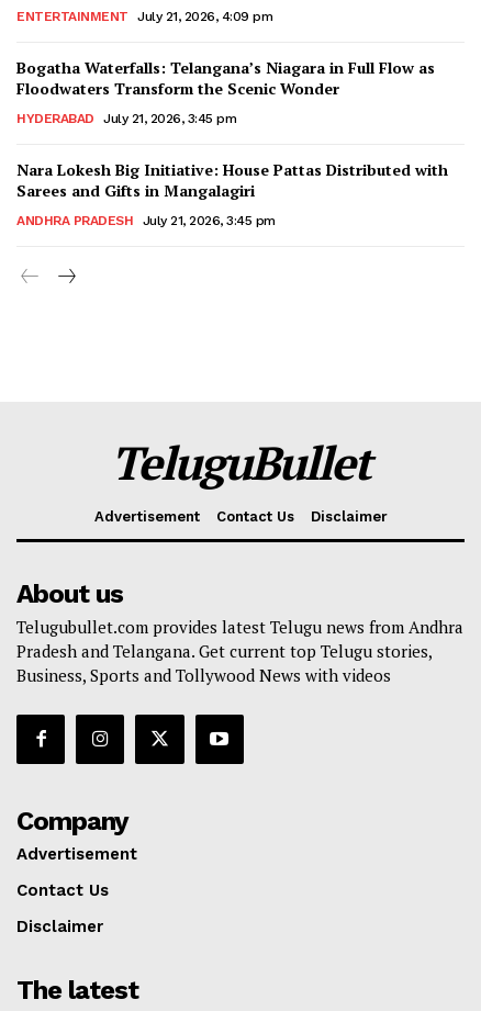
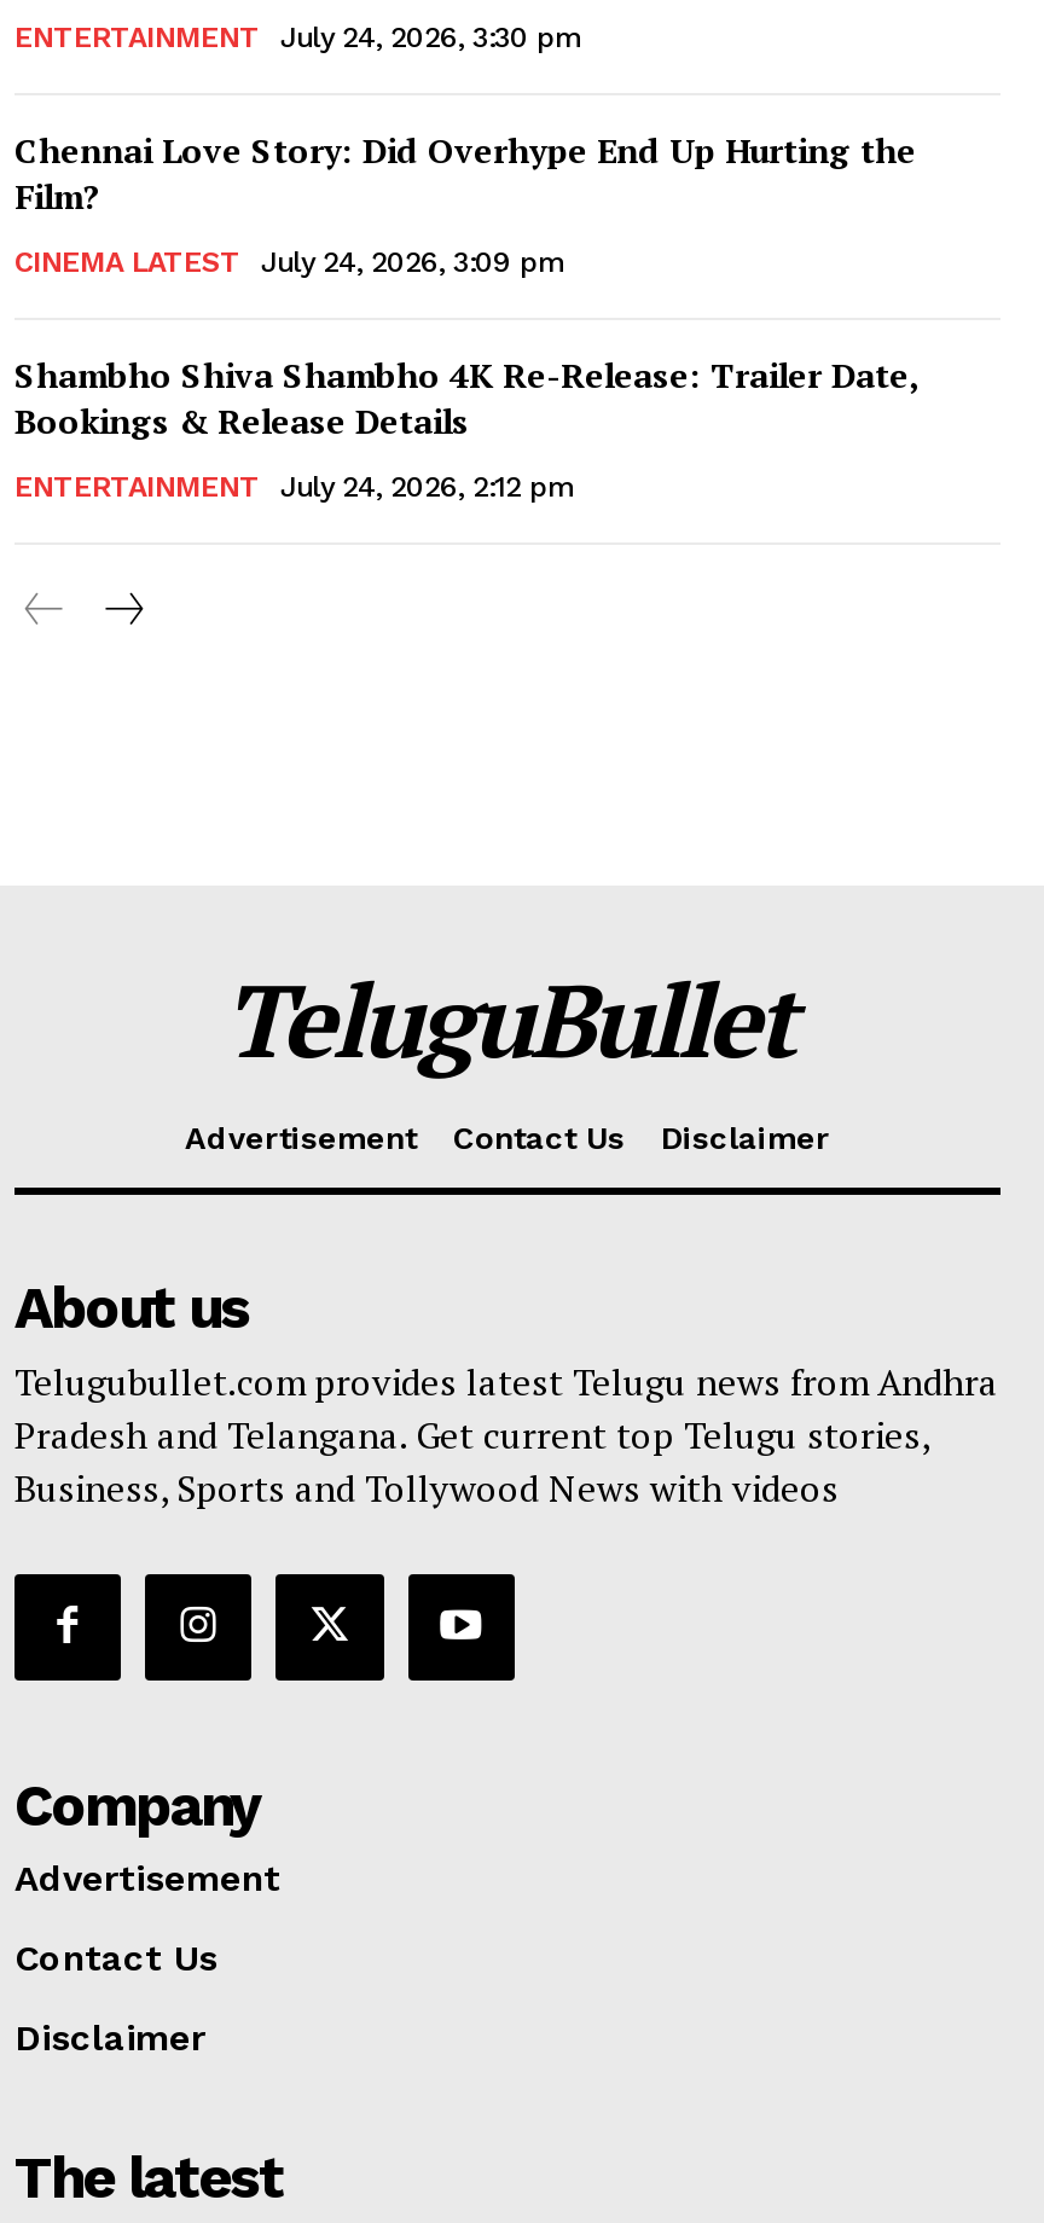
- ENTERTAINMENT July 21, 2026, 4:09 pm
+ ENTERTAINMENT July 24, 2026, 3:30 pm

- Bogatha Waterfalls: Telangana’s Niagara in Full Flow as
- Floodwaters Transform the Scenic Wonder
+ Chennai Love Story: Did Overhype End Up Hurting the
+ Film?

- HYDERABAD
- July 21, 2026, 3:45 pm
+ CINEMA LATEST
+ July 24, 2026, 3:09 pm

- Nara Lokesh Big Initiative: House Pattas Distributed with
- Sarees and Gifts in Mangalagiri
+ Shambho Shiva Shambho 4K Re-Release: Trailer Date,
+ Bookings & Release Details

- ANDHRA PRADESH
- July 21, 2026, 3:45 pm
+ ENTERTAINMENT
+ July 24, 2026, 2:12 pm
